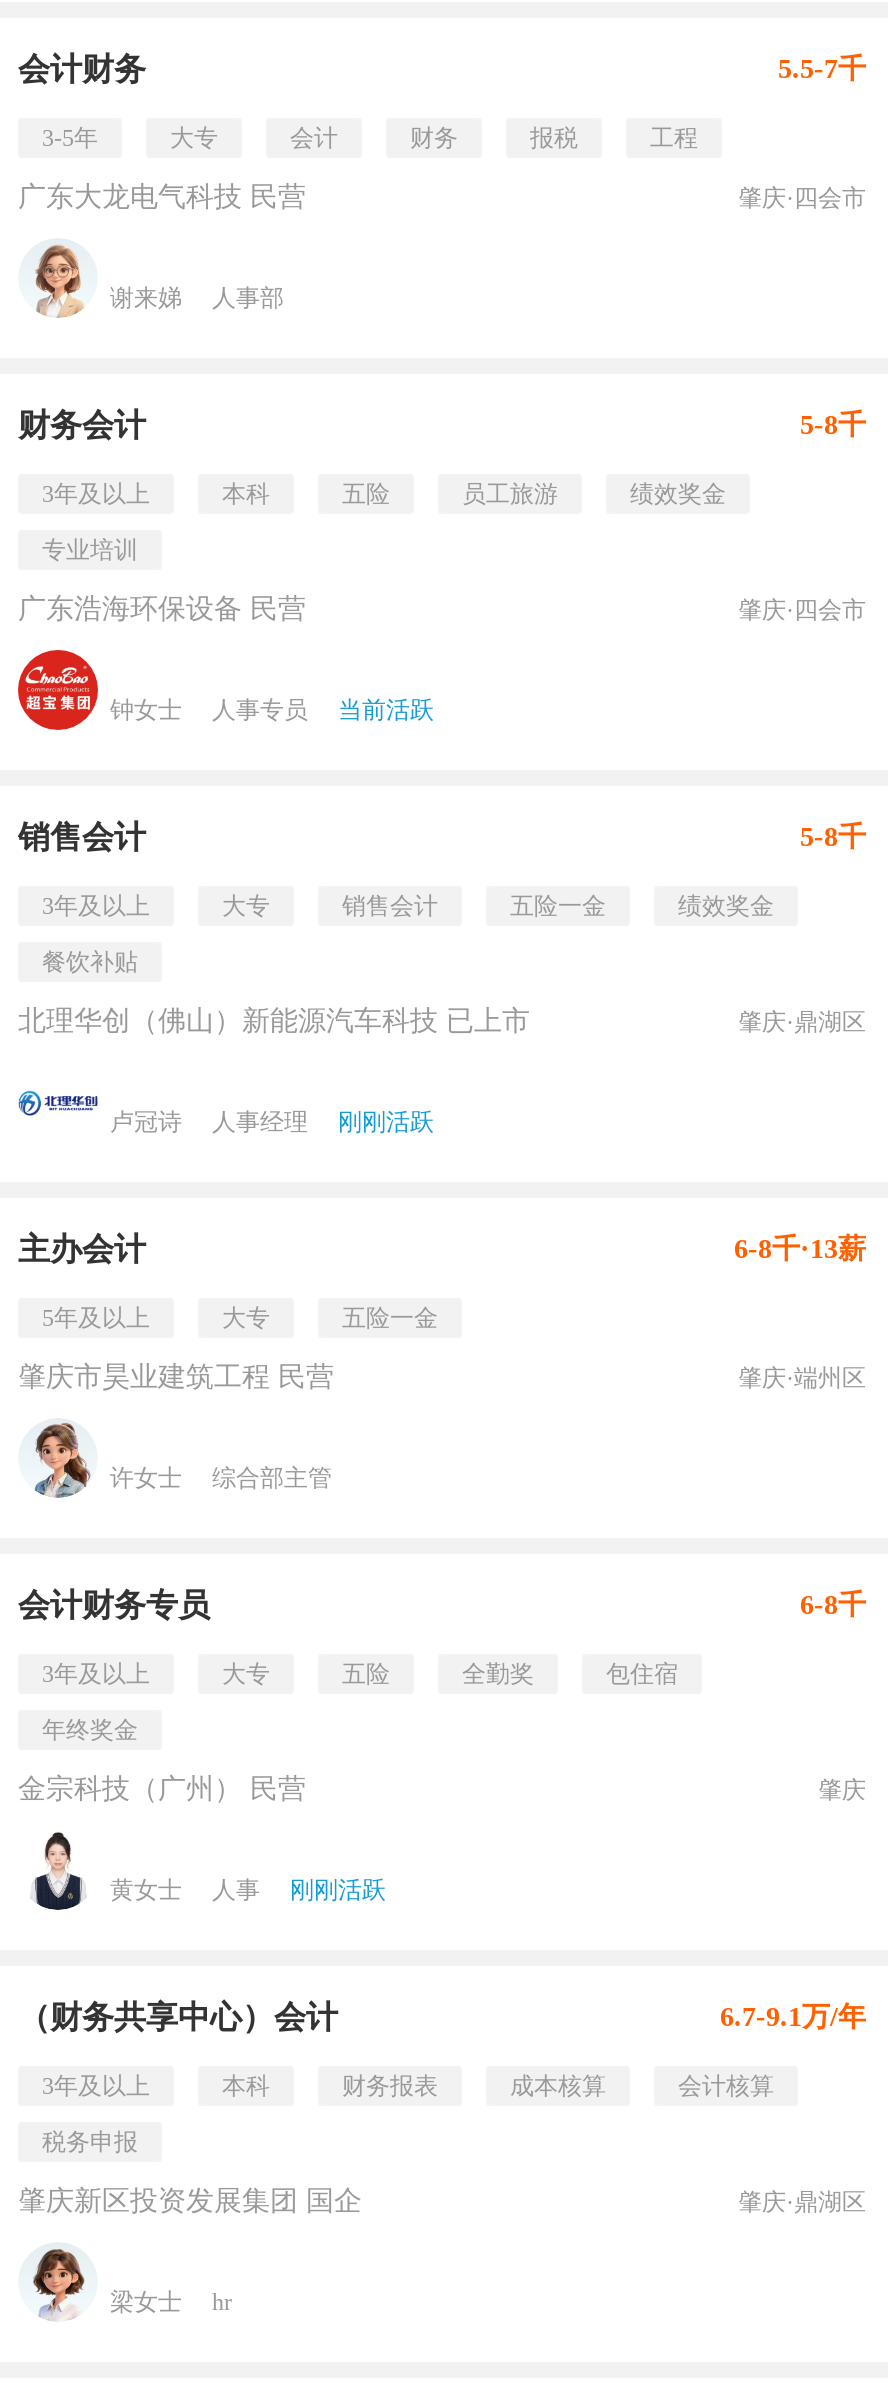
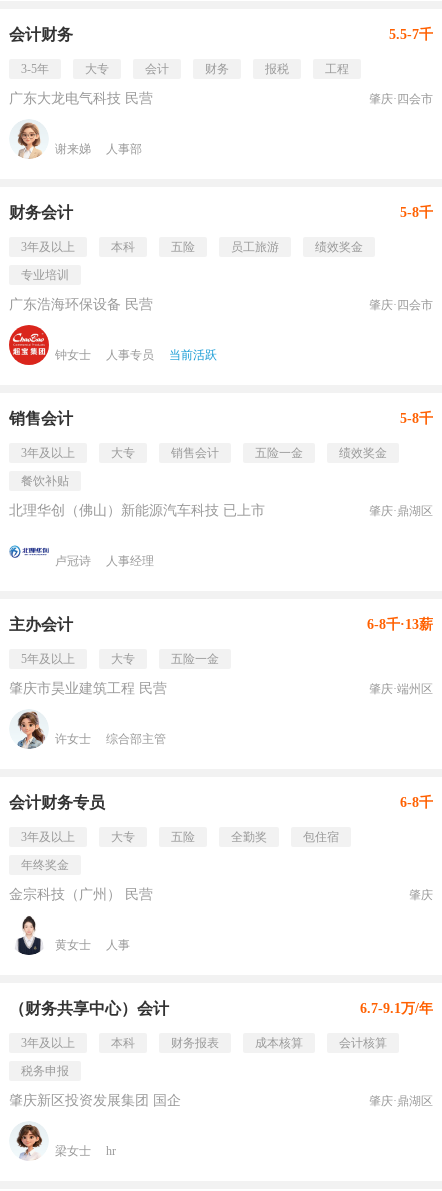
- 刚刚活跃

- 刚刚活跃
